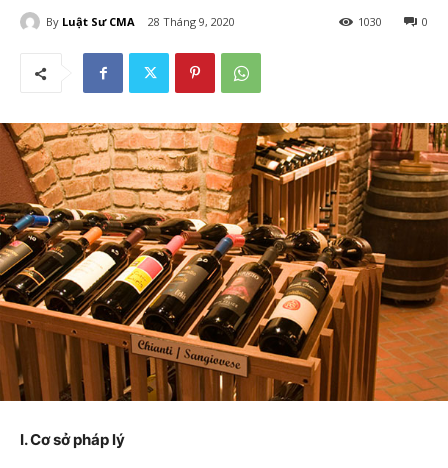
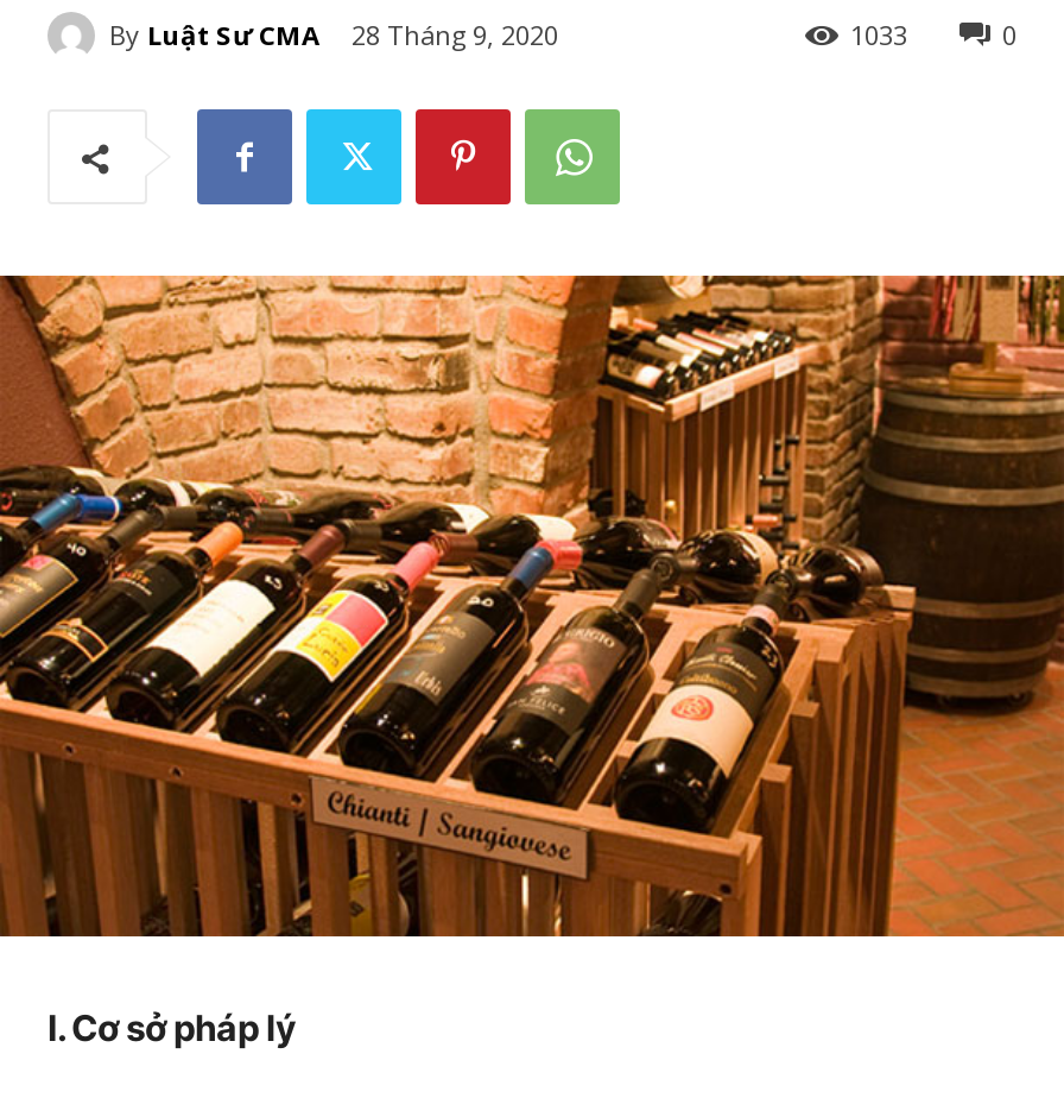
- 1030
+ 1033
